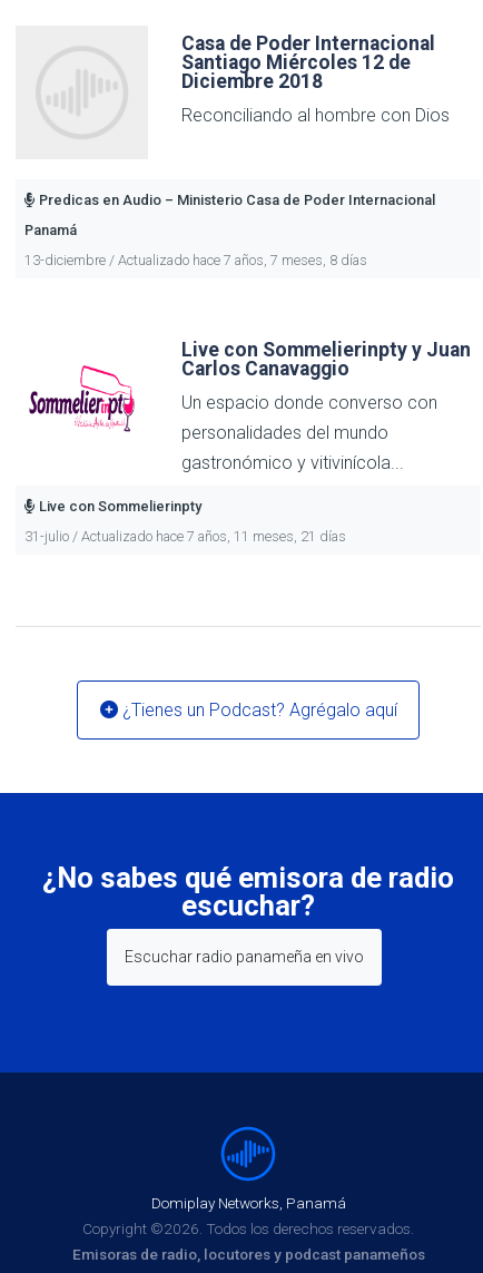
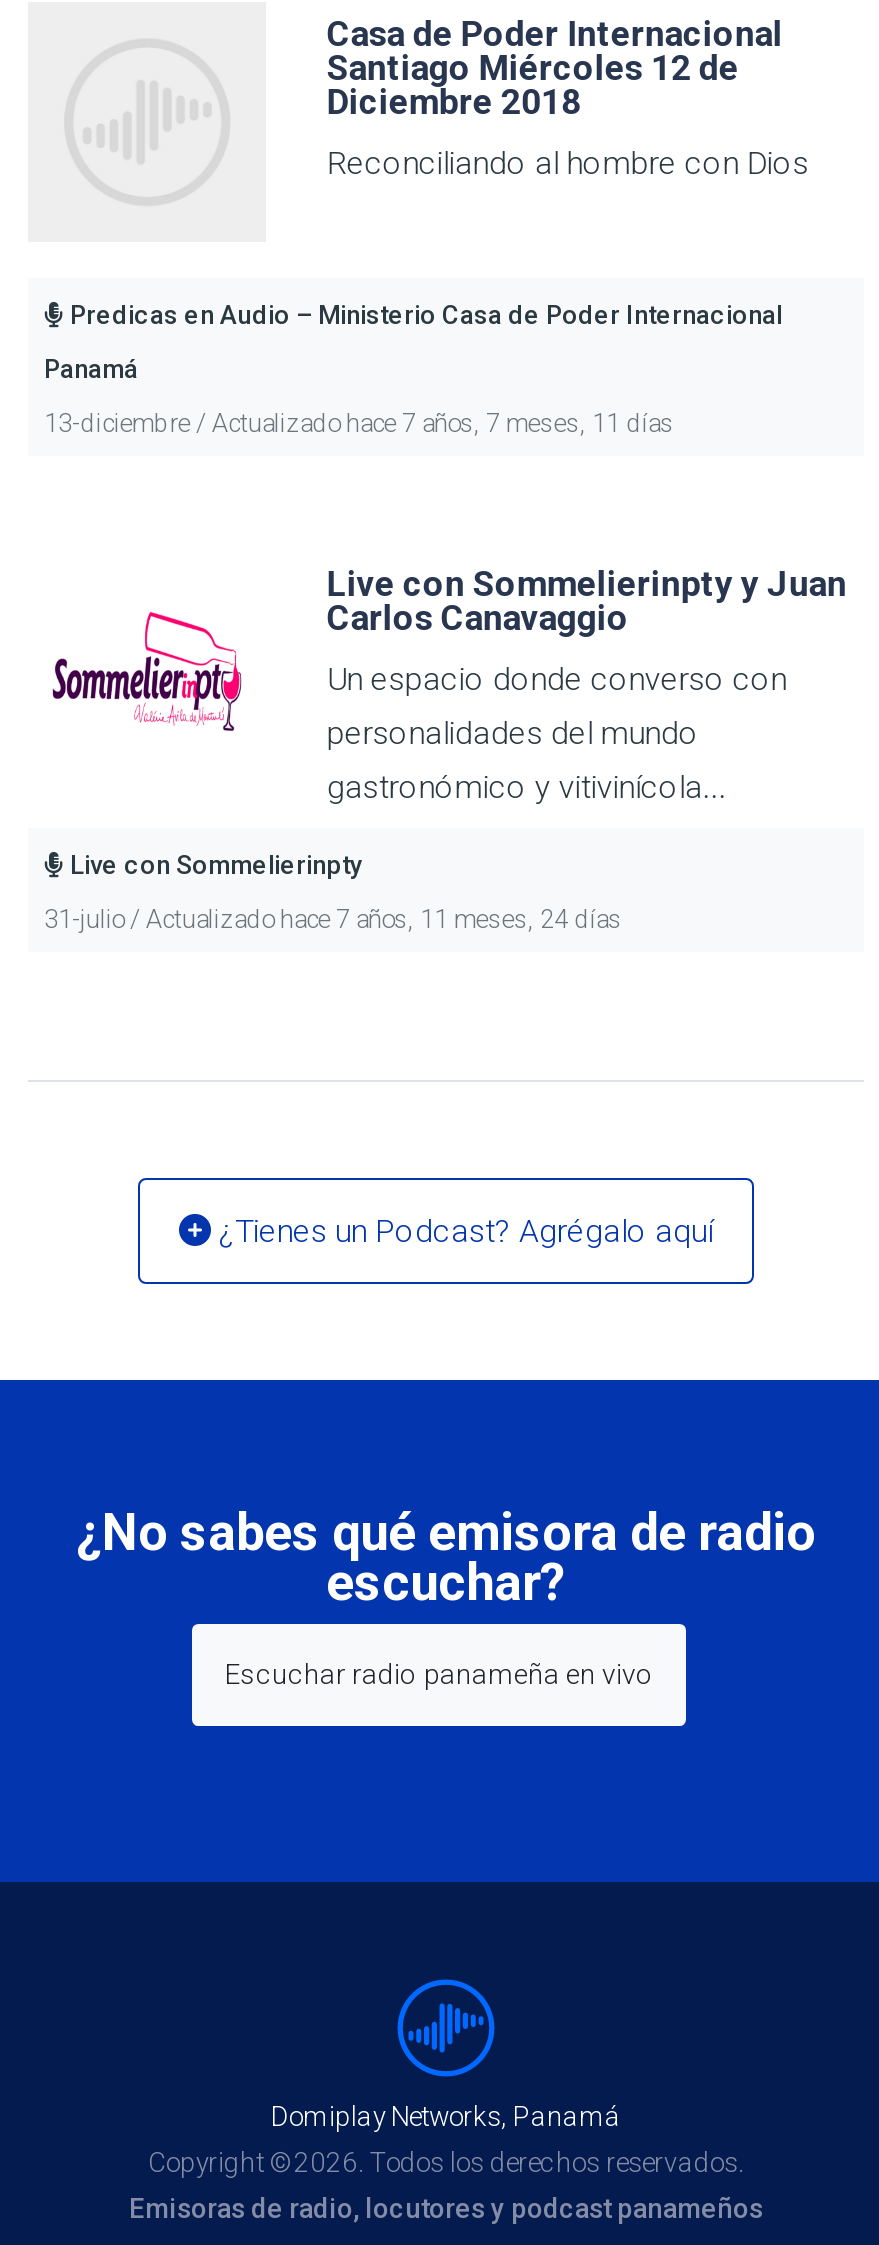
- 13-diciembre / Actualizado hace 7 años, 7 meses, 8 días
+ 13-diciembre / Actualizado hace 7 años, 7 meses, 11 días

- 31-julio / Actualizado hace 7 años, 11 meses, 21 días
+ 31-julio / Actualizado hace 7 años, 11 meses, 24 días
